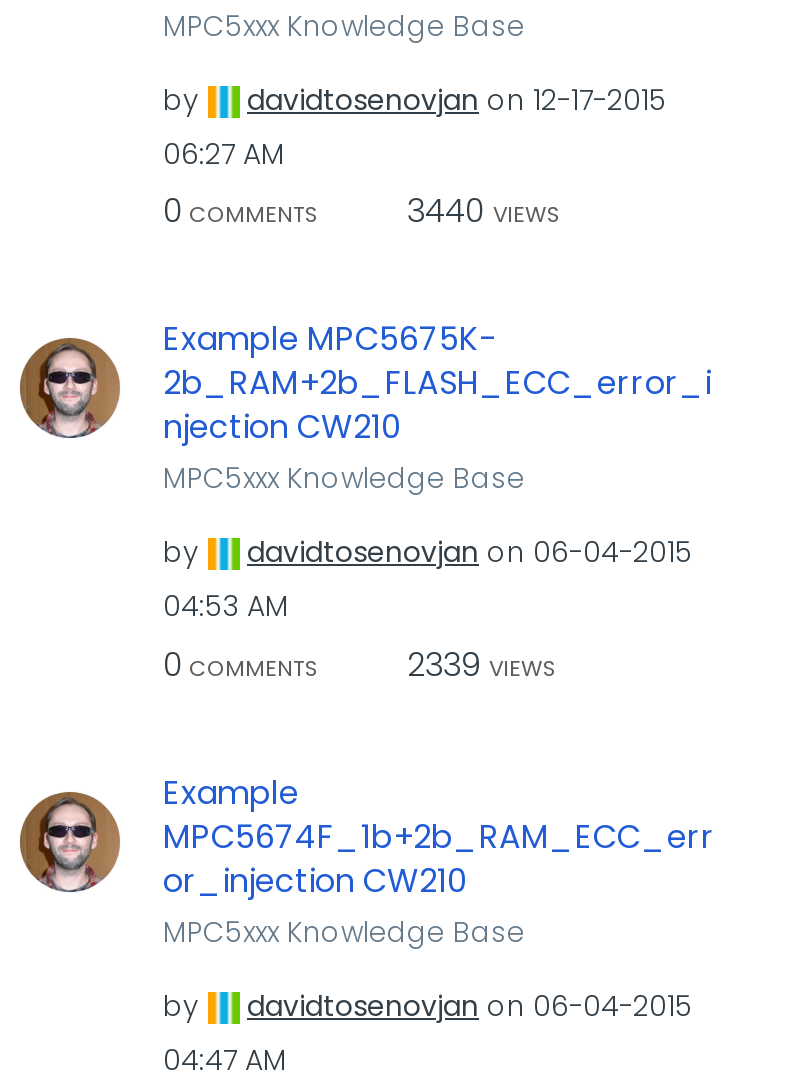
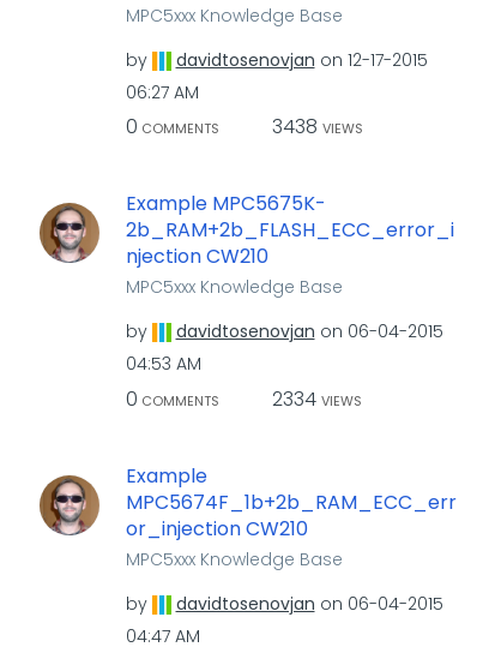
- 0 COMMENTS 3440 VIEWS
+ 0 COMMENTS 3438 VIEWS

- 0 COMMENTS 2339 VIEWS
+ 0 COMMENTS 2334 VIEWS
